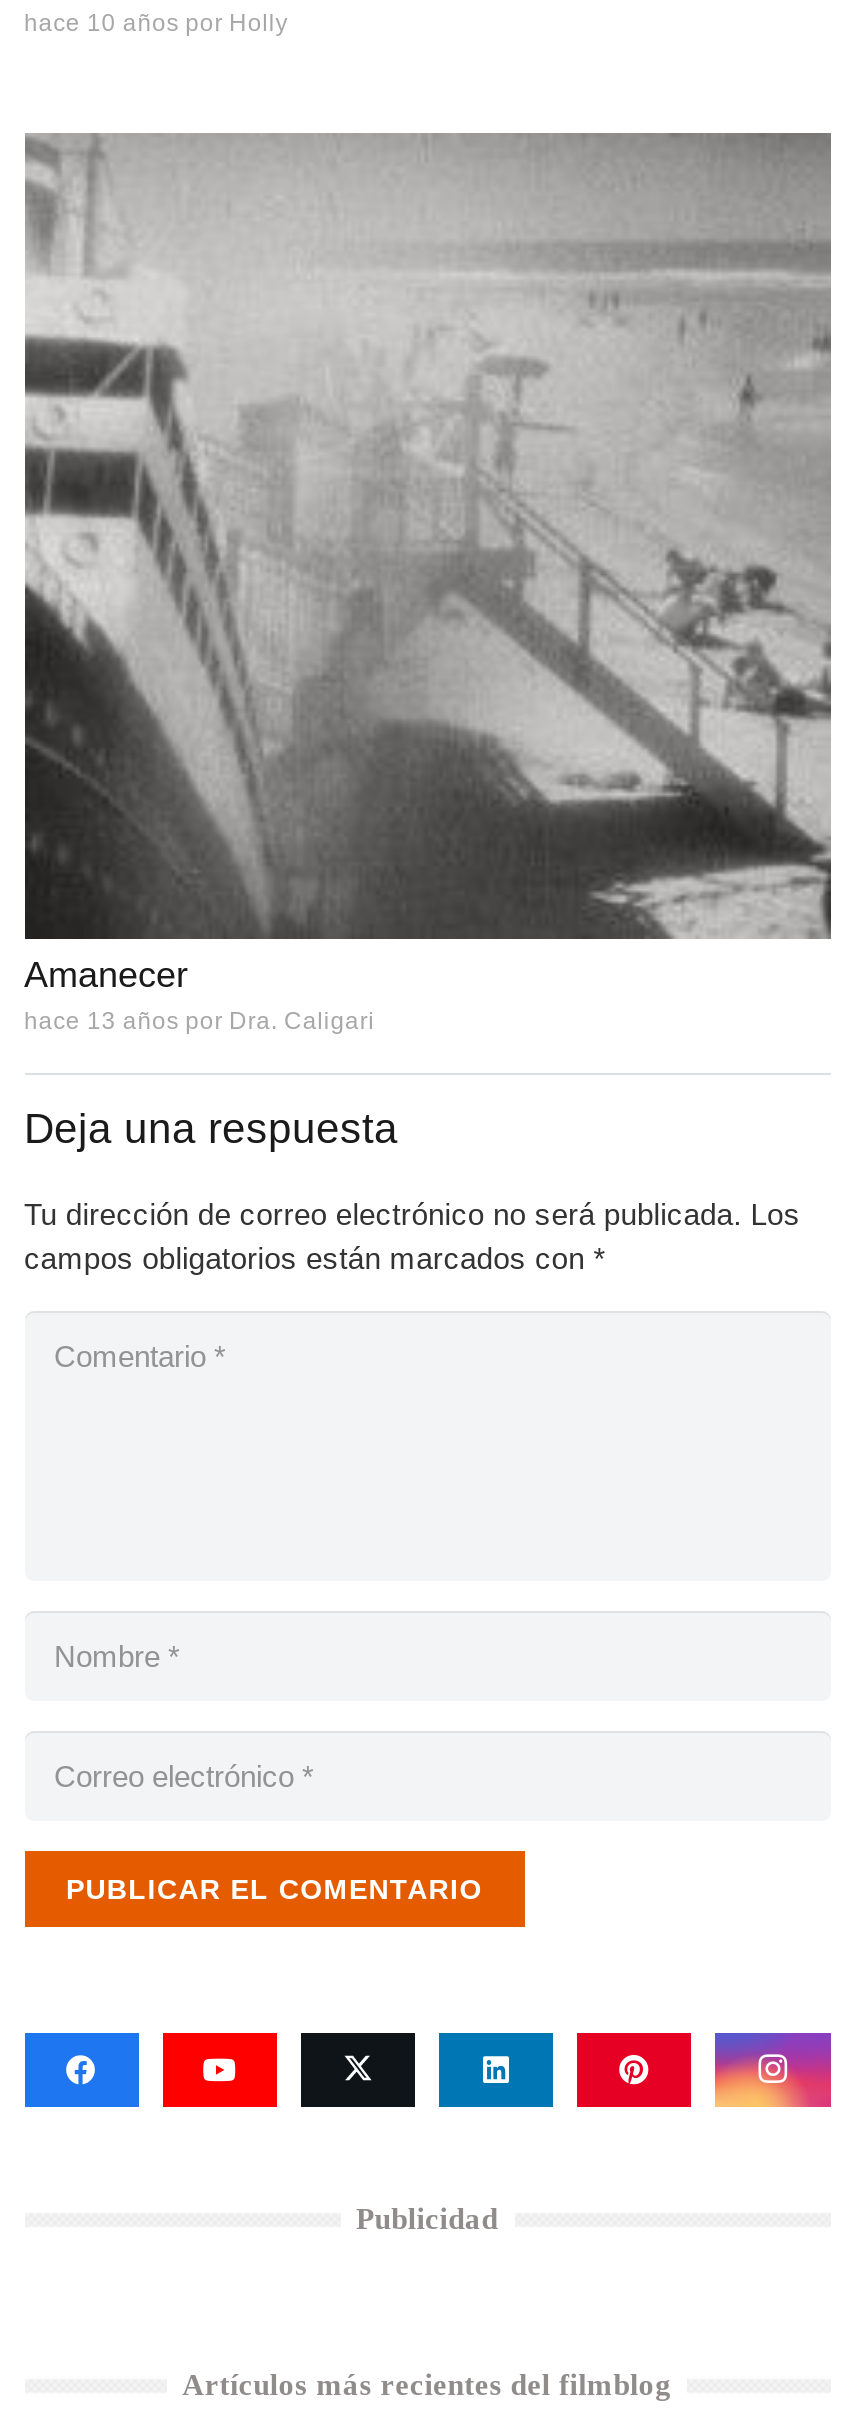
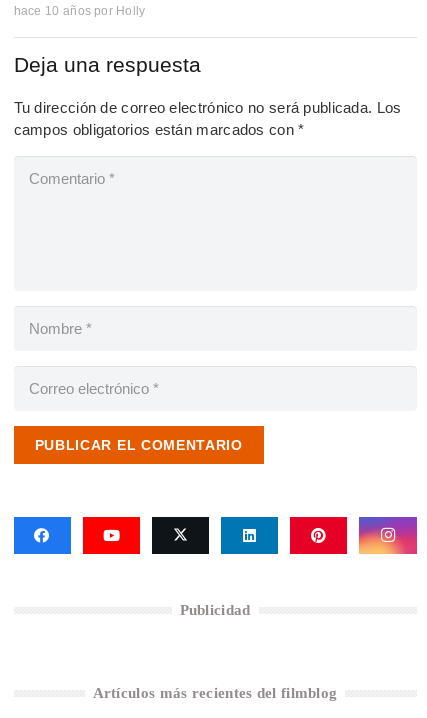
- [image]
- Amanecer
- hace 13 años por Dra. Caligari
